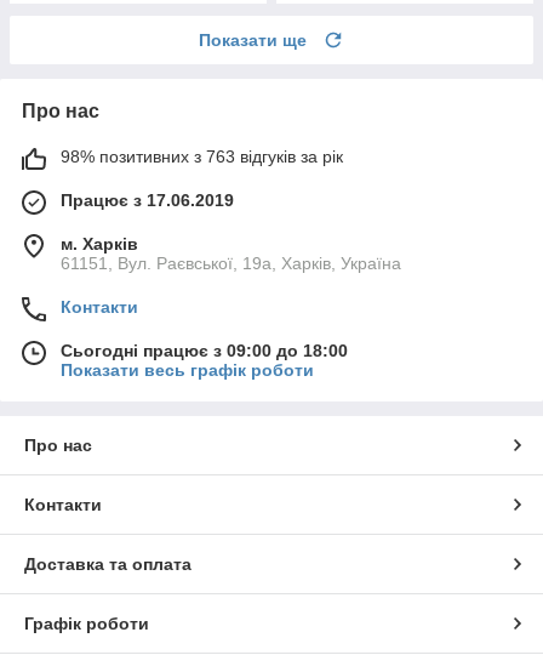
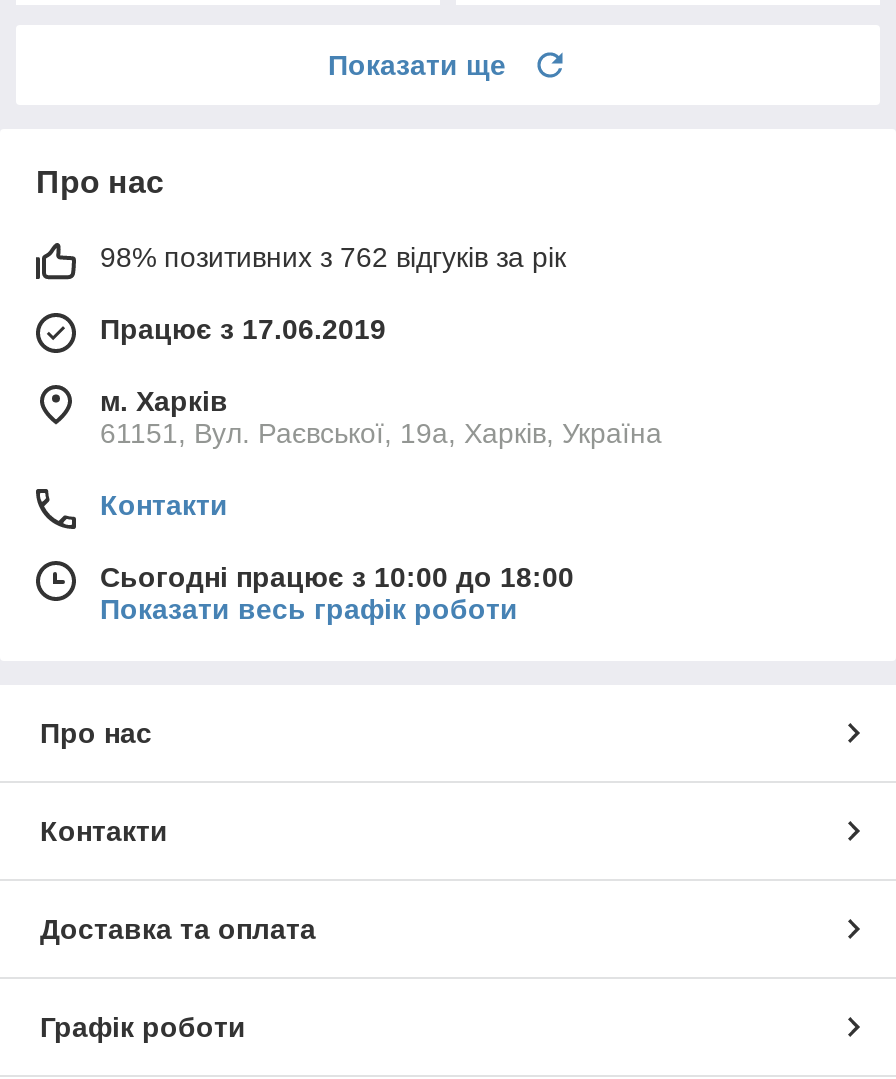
- 98% позитивних з 763 відгуків за рік
+ 98% позитивних з 762 відгуків за рік

- Сьогодні працює з 09:00 до 18:00
+ Сьогодні працює з 10:00 до 18:00
